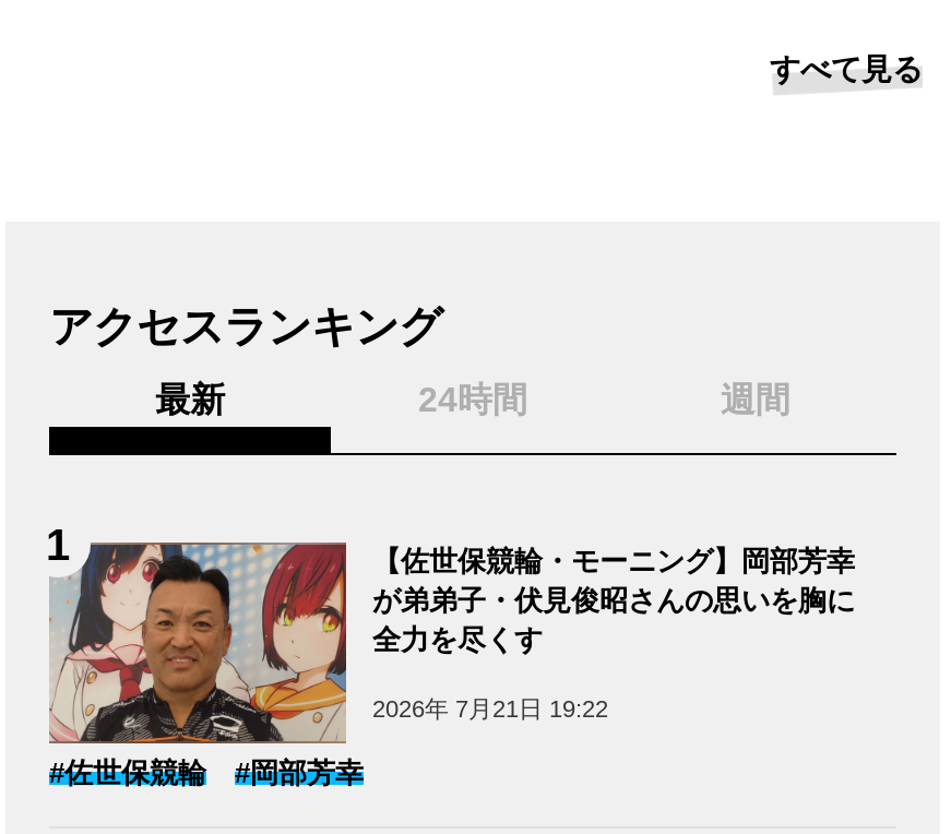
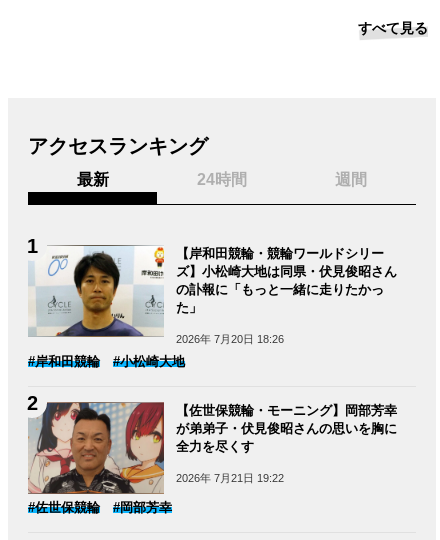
+ [image]
+ 【岸和田競輪・競輪ワールドシリー
+ ズ】小松崎大地は同県・伏見俊昭さん
+ の訃報に「もっと一緒に走りたかっ
+ た」
+ 2026年 7月20日 18:26
+ #岸和田競輪
+ #小松崎大地
